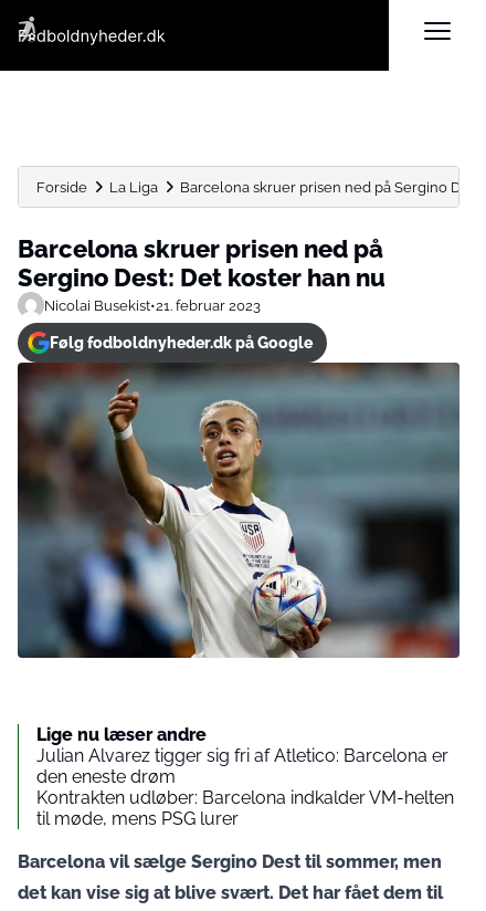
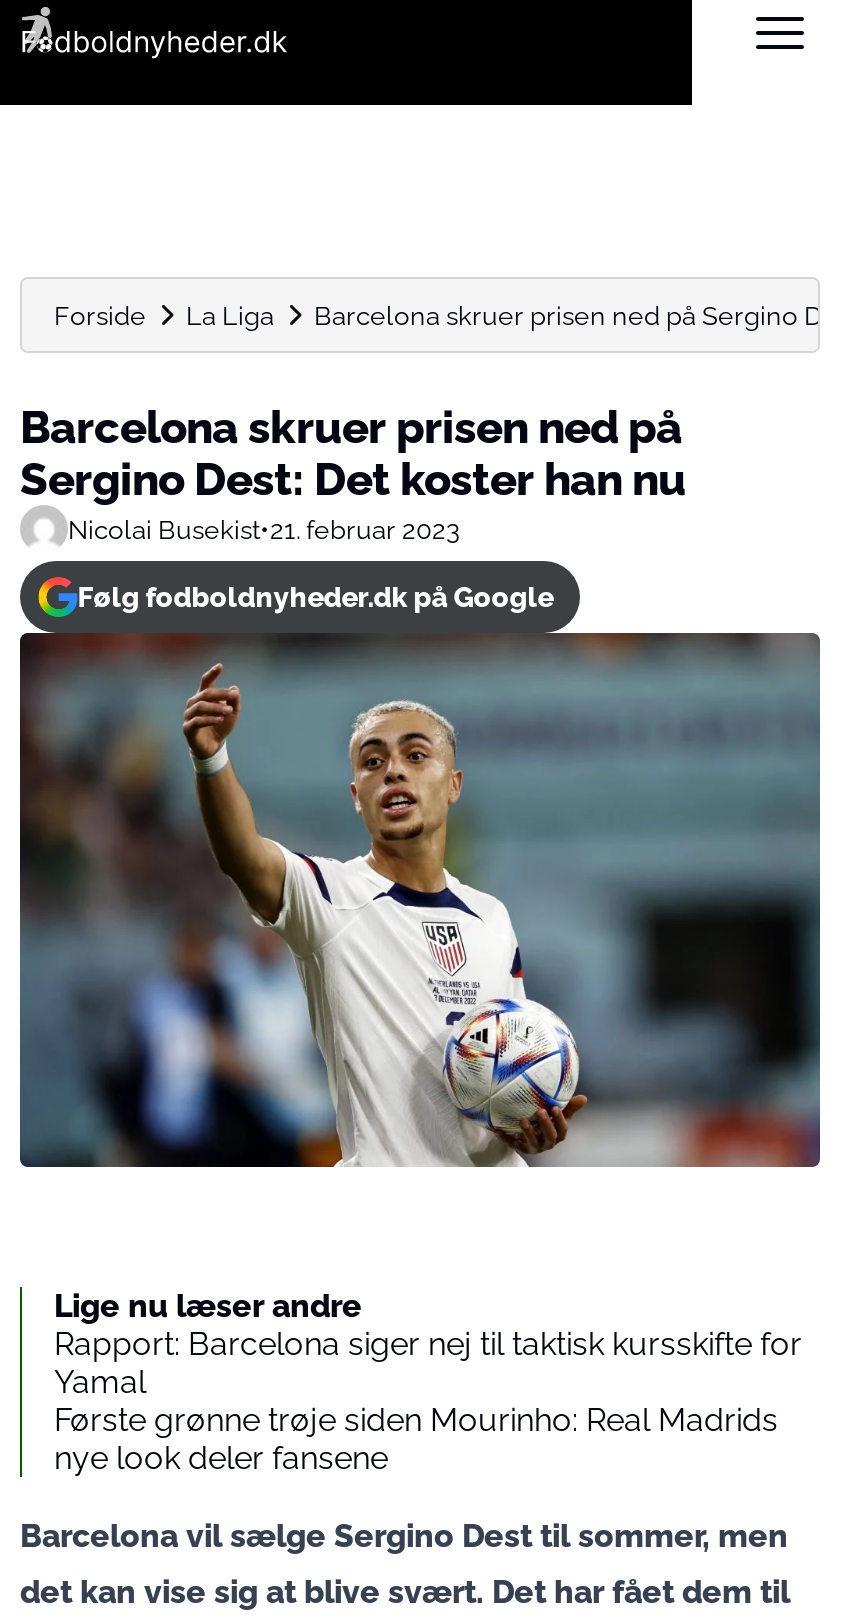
- Julian Alvarez tigger sig fri af Atletico: Barcelona er
- den eneste drøm
- Kontrakten udløber: Barcelona indkalder VM-helten
- til møde, mens PSG lurer
+ Rapport: Barcelona siger nej til taktisk kursskifte for
+ Yamal
+ Første grønne trøje siden Mourinho: Real Madrids
+ nye look deler fansene
